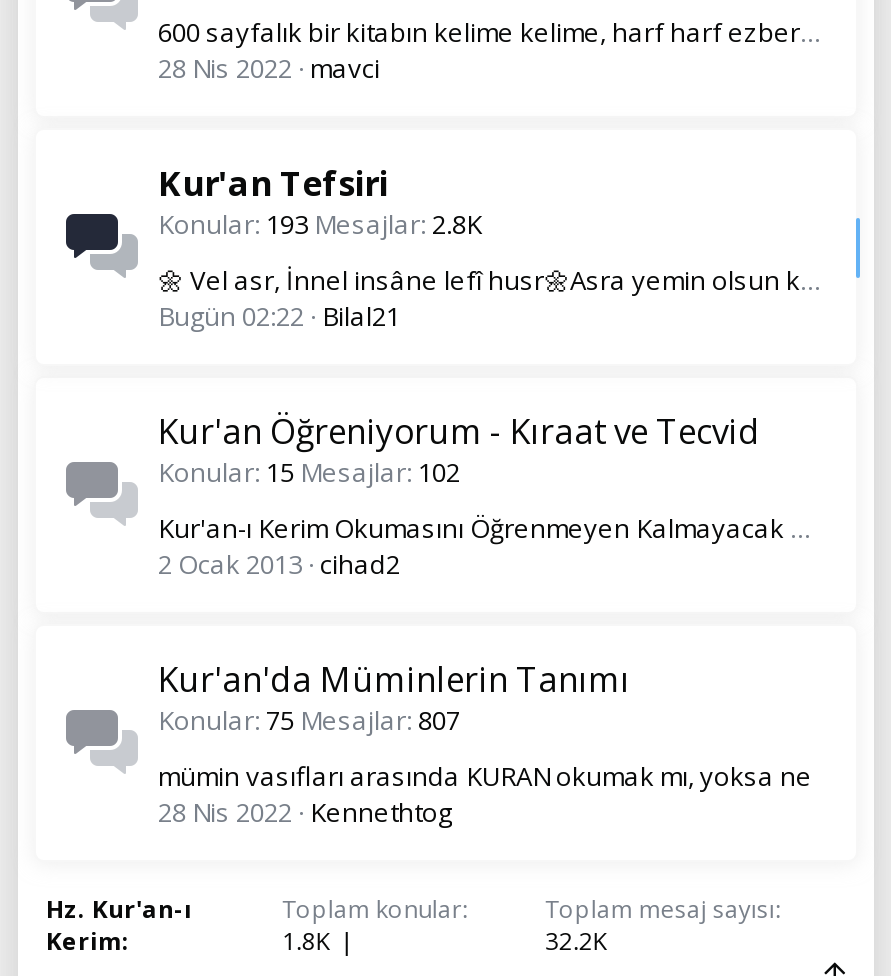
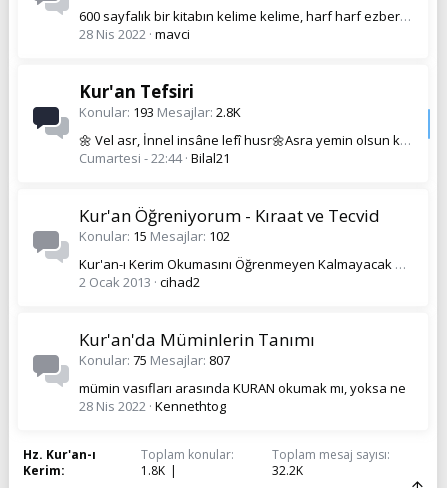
- Bugün 02:22 Bilal21
+ Cumartesi - 22:44 Bilal21
